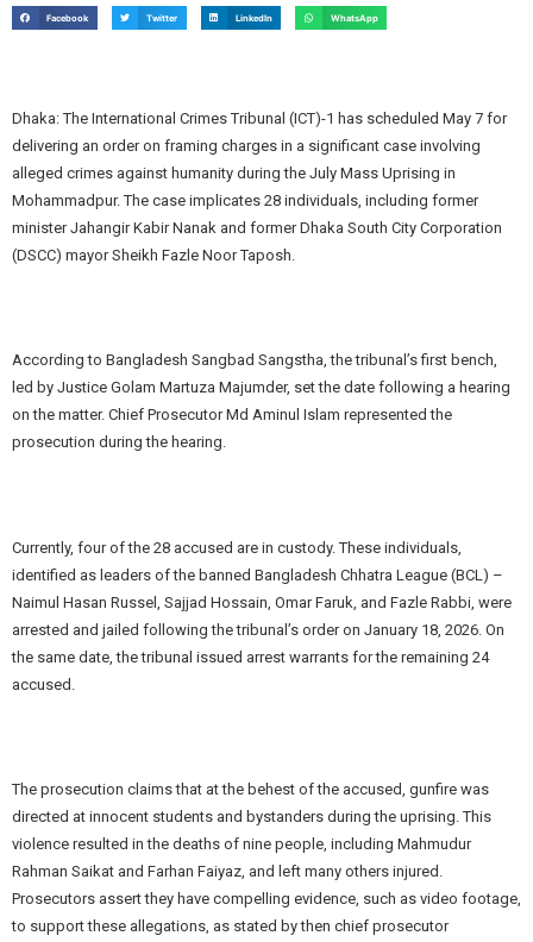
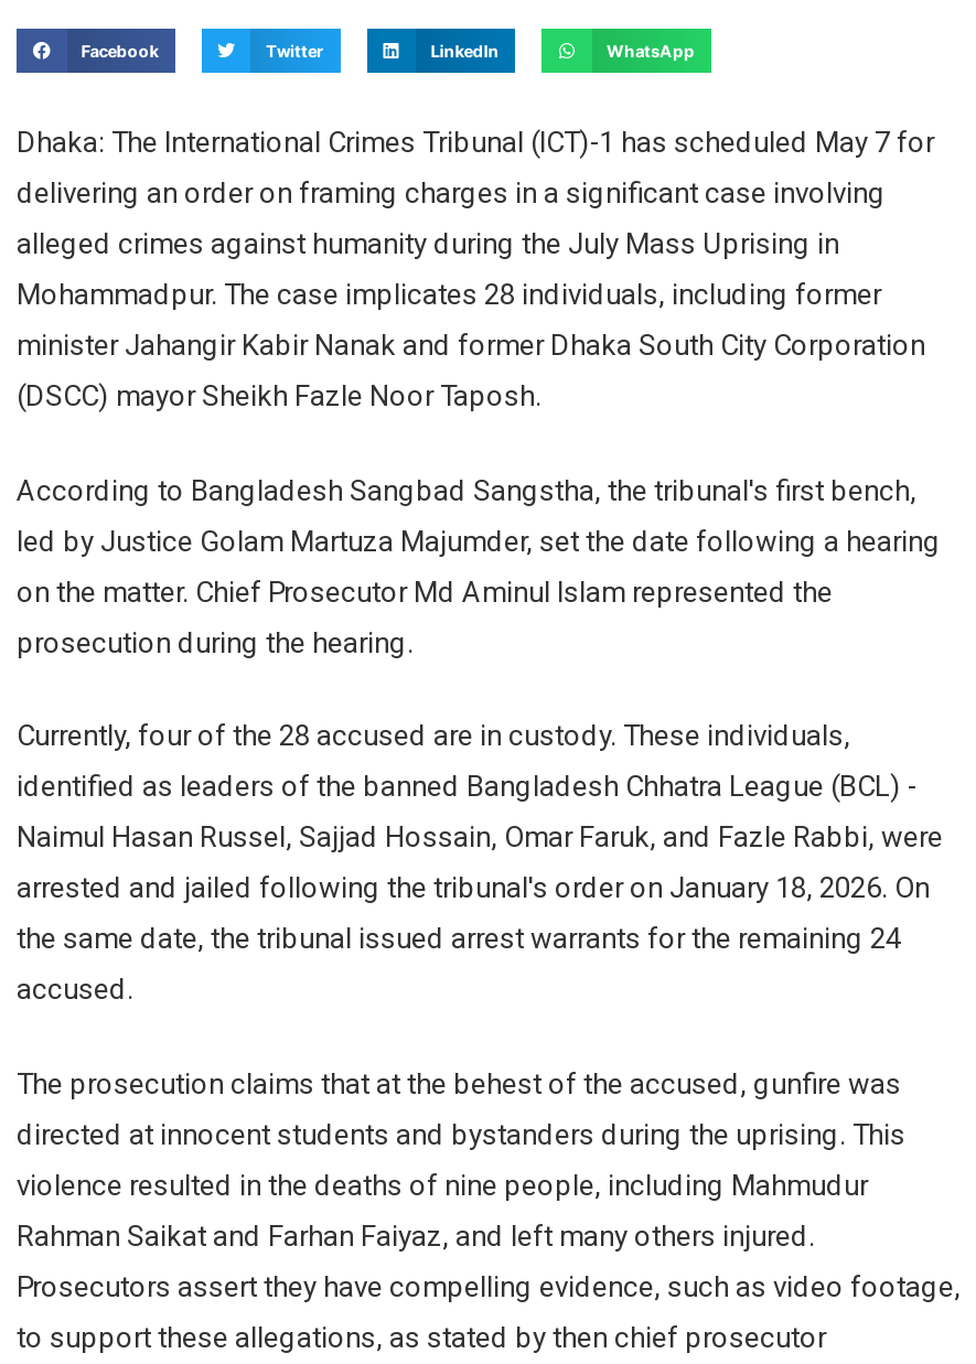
- According to Bangladesh Sangbad Sangstha, the tribunal’s first bench,
+ According to Bangladesh Sangbad Sangstha, the tribunal's first bench,

- identified as leaders of the banned Bangladesh Chhatra League (BCL) –
+ identified as leaders of the banned Bangladesh Chhatra League (BCL) -

- arrested and jailed following the tribunal’s order on January 18, 2026. On
+ arrested and jailed following the tribunal's order on January 18, 2026. On
